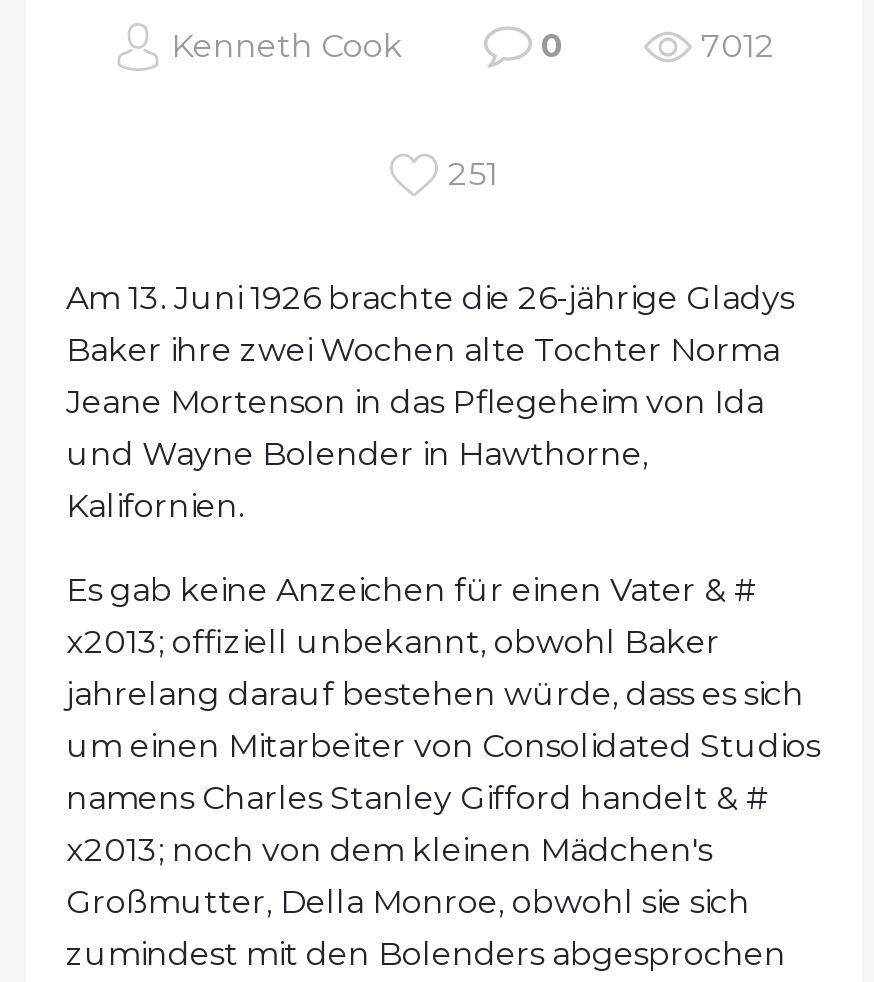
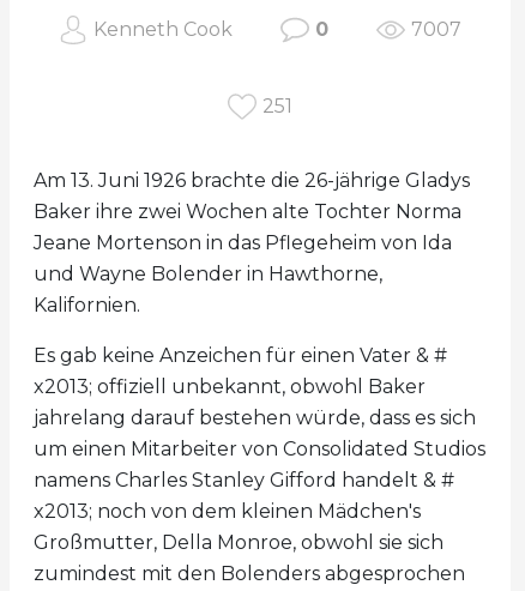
- 7012
+ 7007
